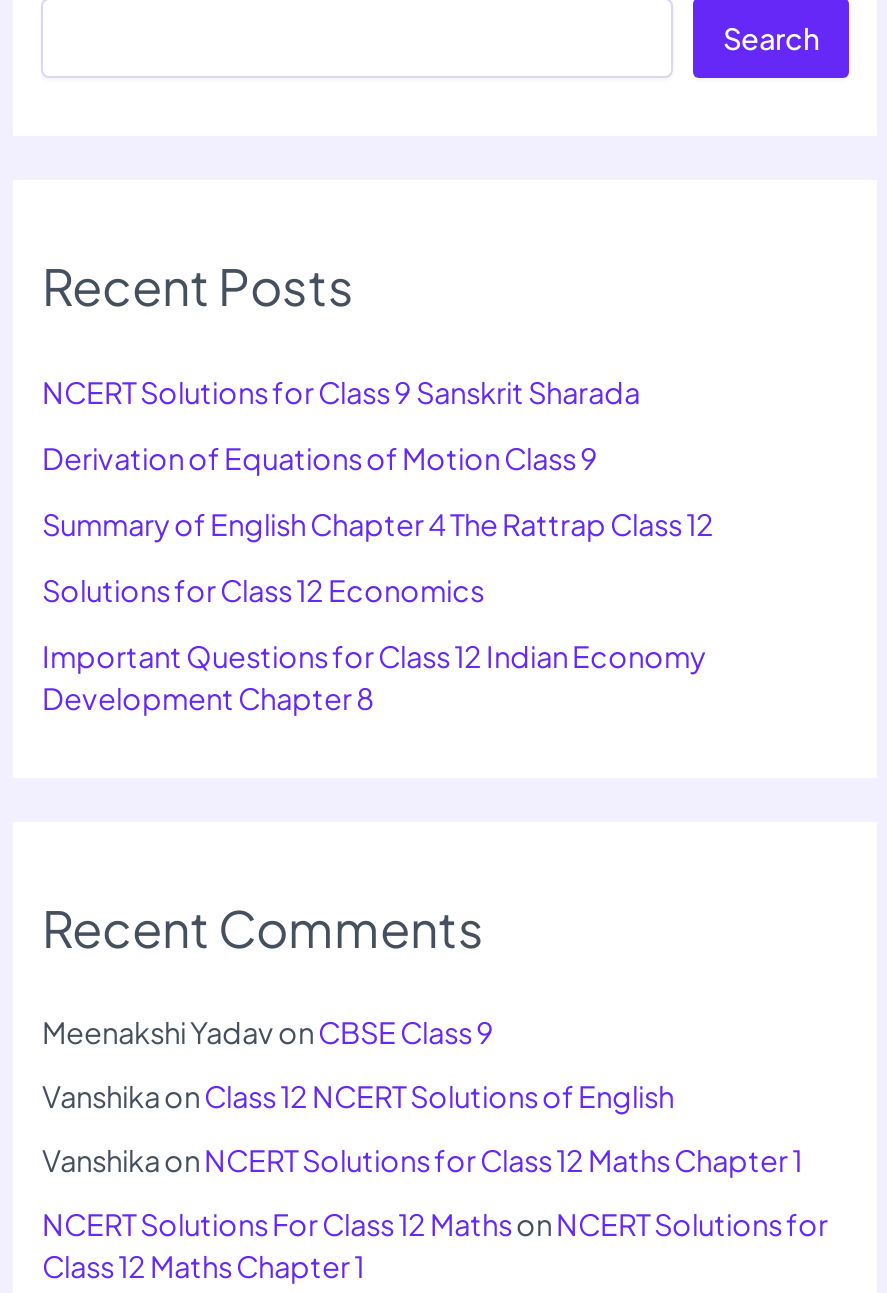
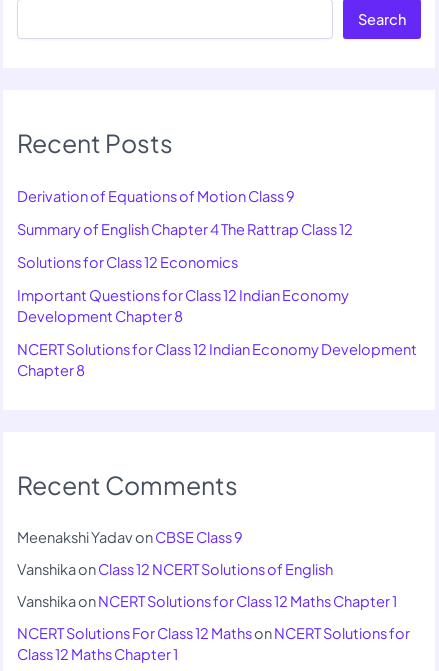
- NCERT Solutions for Class 9 Sanskrit Sharada

moved up: Derivation of Equations of Motion Class 9 | Summary of English Chapter 4 The Rattrap Class 12 | Solutions for Class 12 Economics | Important Questions for Class 12 Indian Economy | Development Chapter 8

+ NCERT Solutions for Class 12 Indian Economy Development
+ Chapter 8
